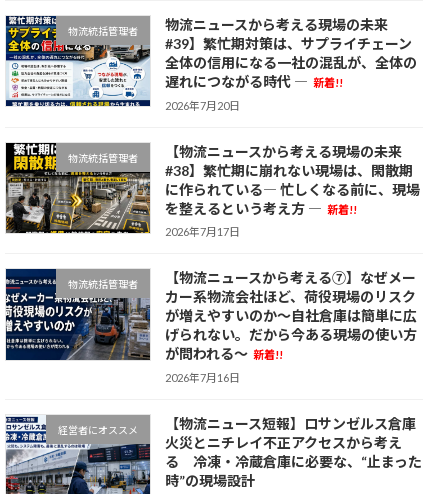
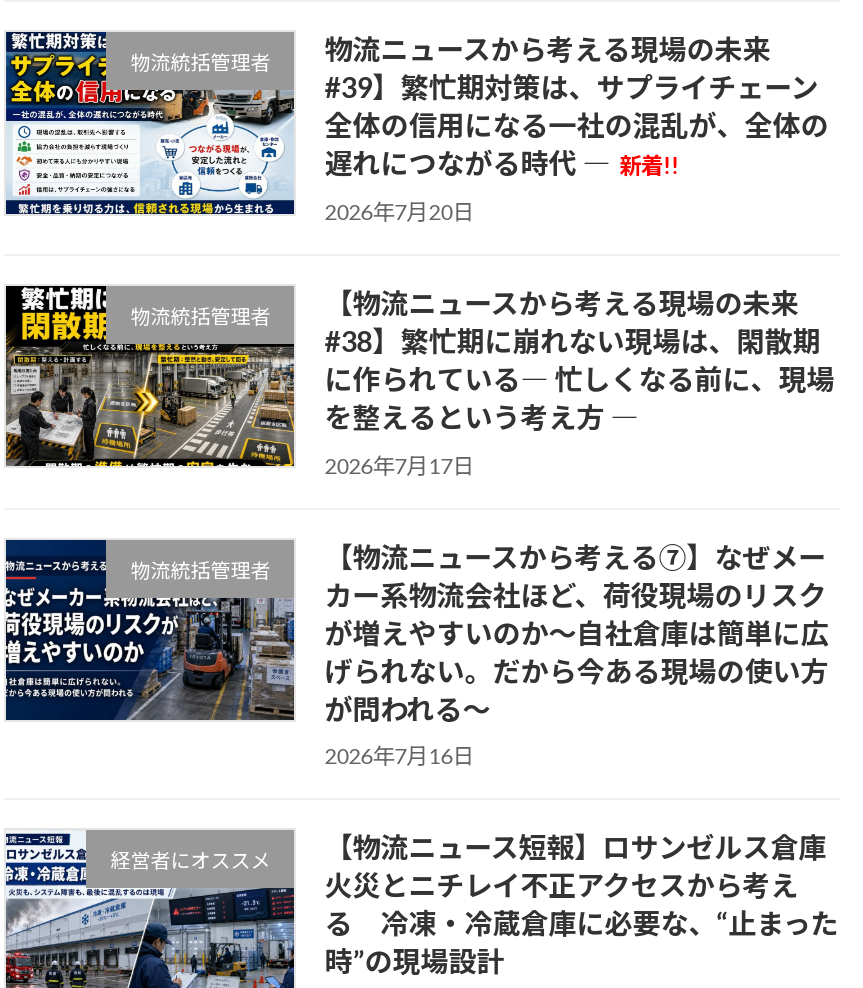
- を整えるという考え方 ― 新着!!
+ を整えるという考え方 ―

- が問われる〜 新着!!
+ が問われる〜
